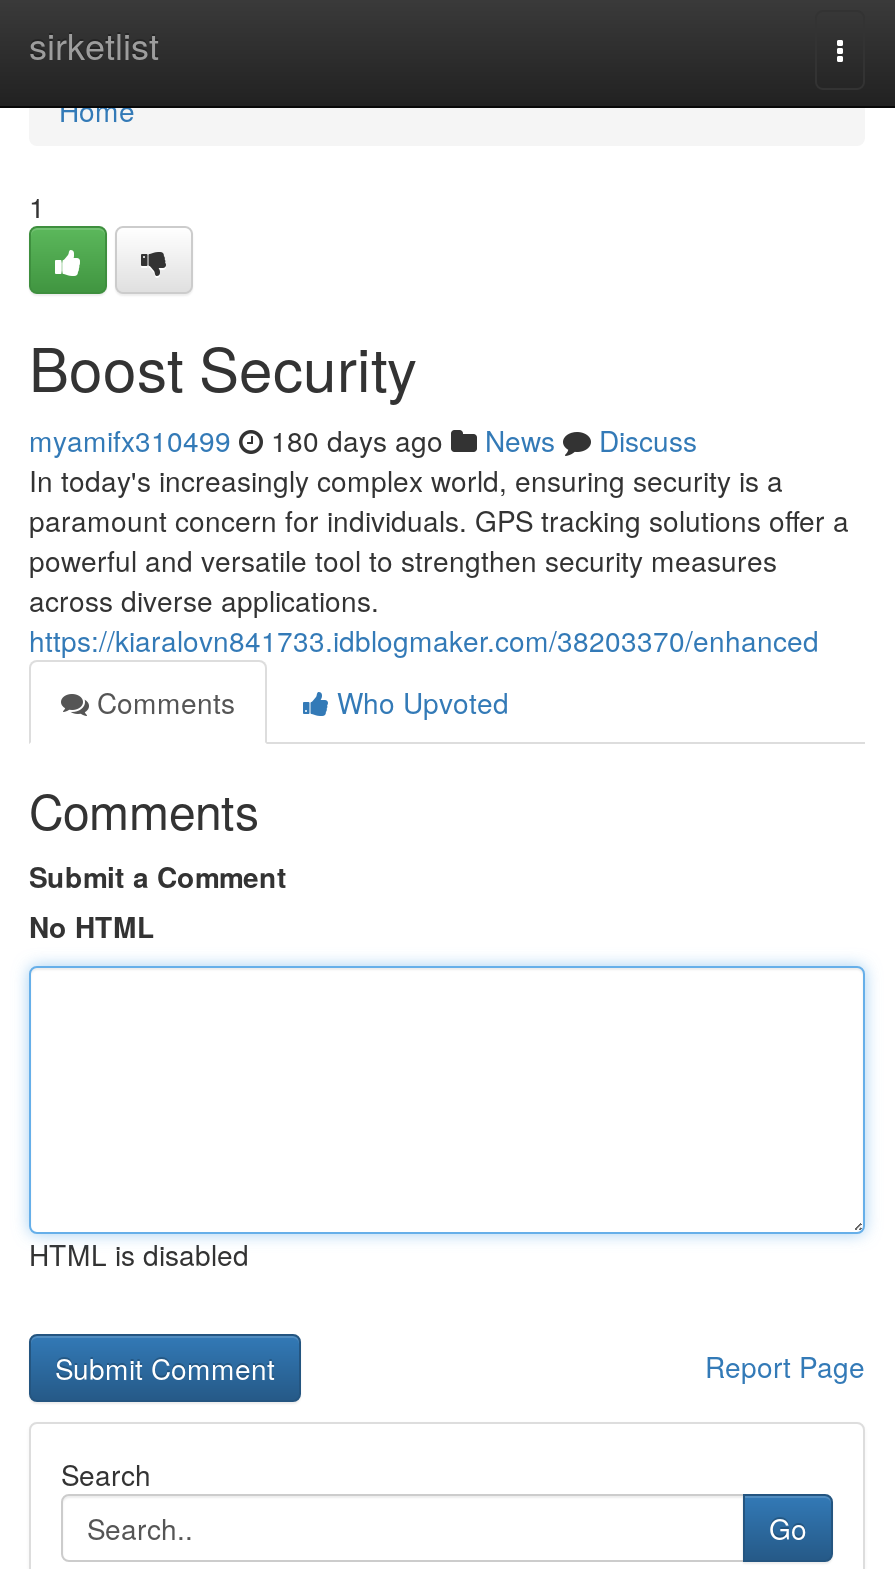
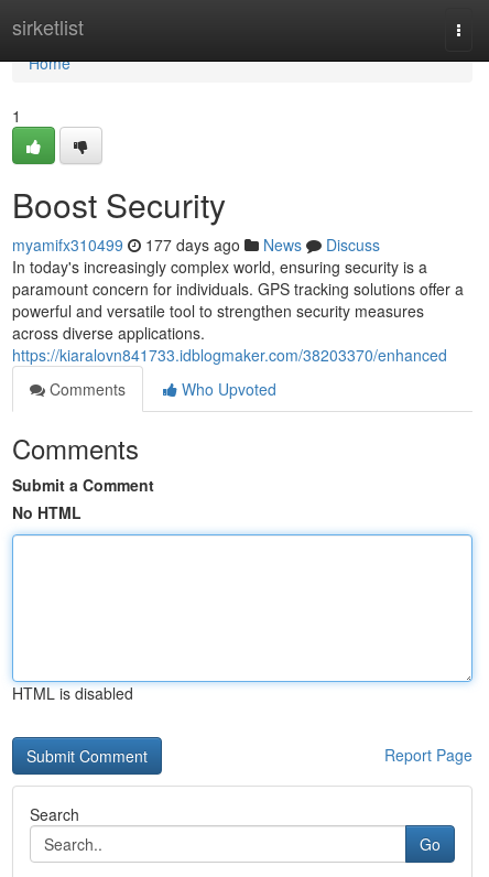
- myamifx310499 180 days ago News Discuss
+ myamifx310499 177 days ago News Discuss
